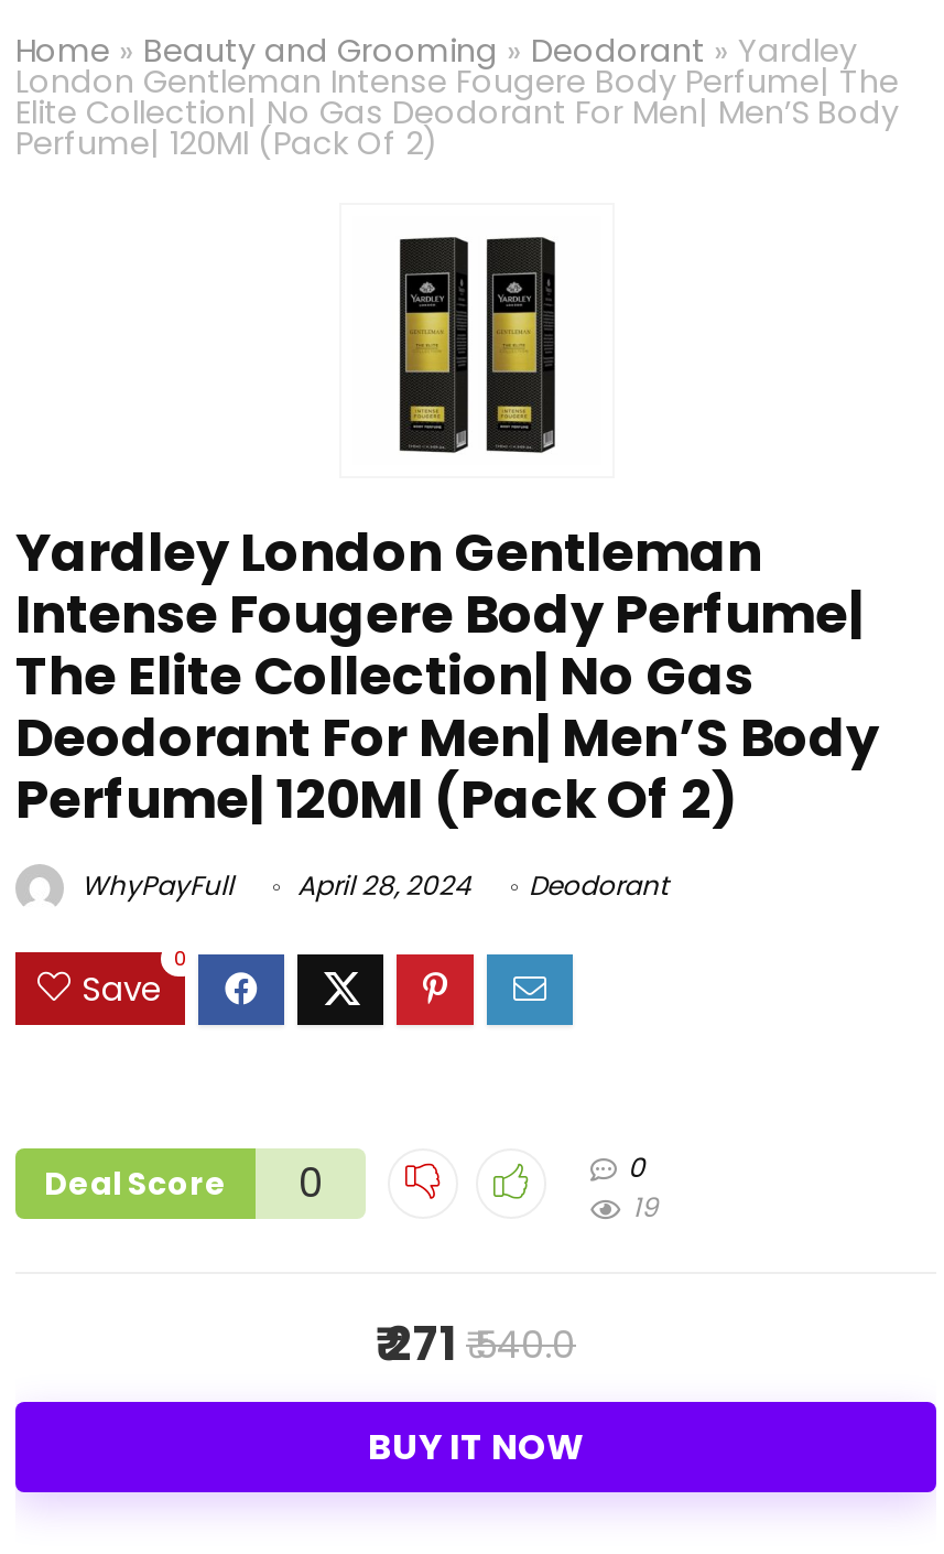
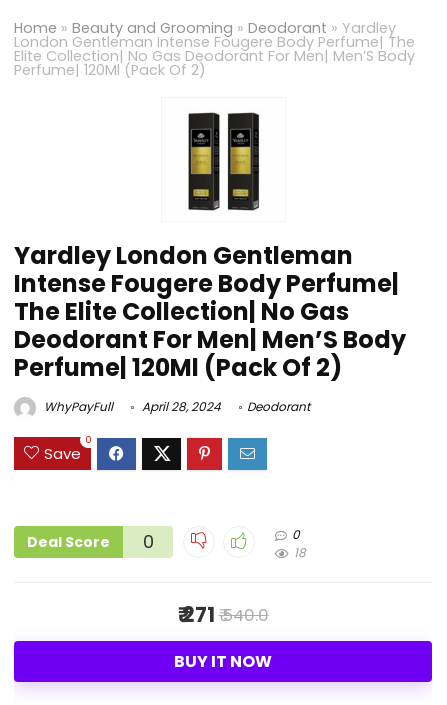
- 19
+ 18
